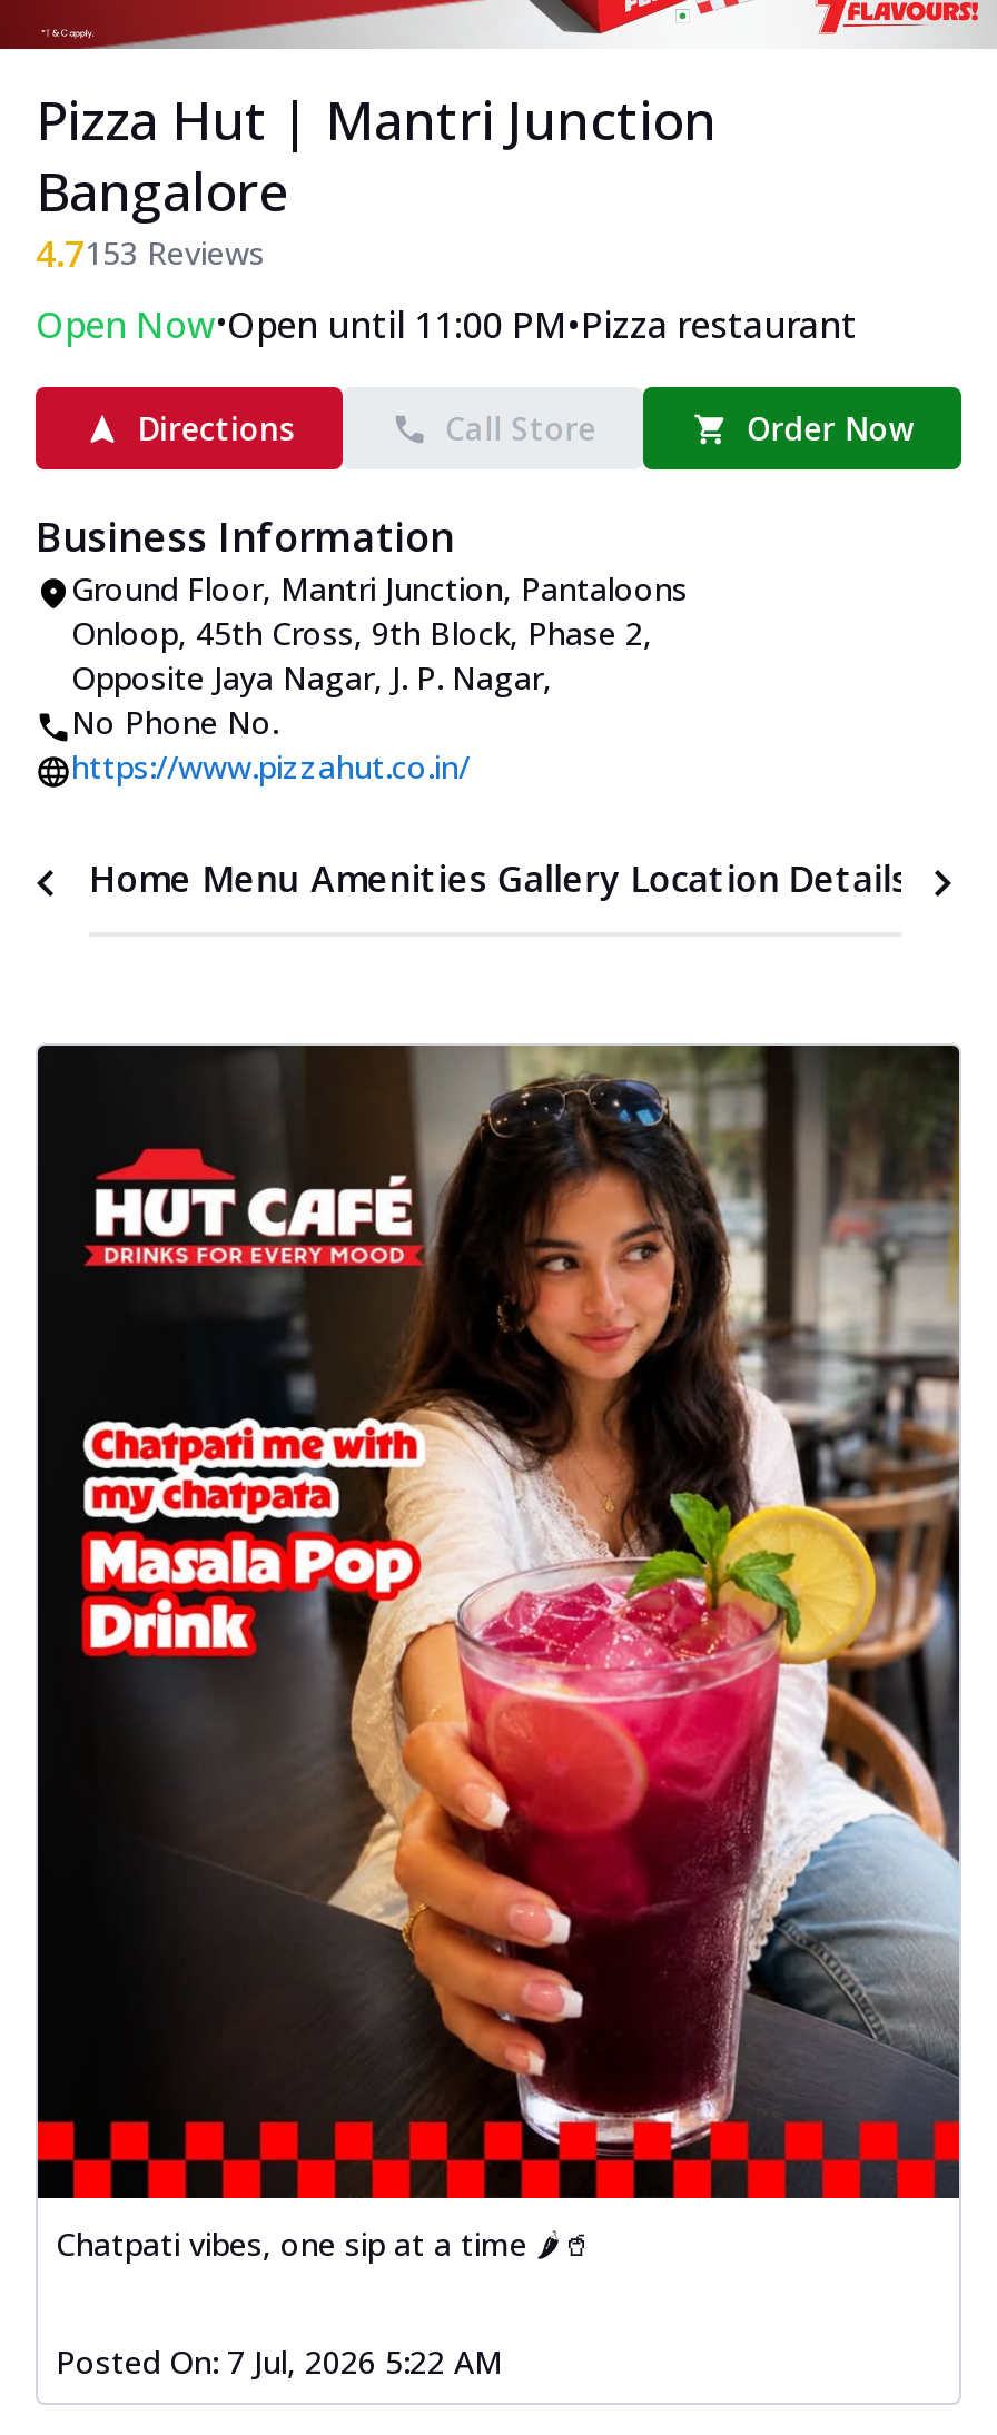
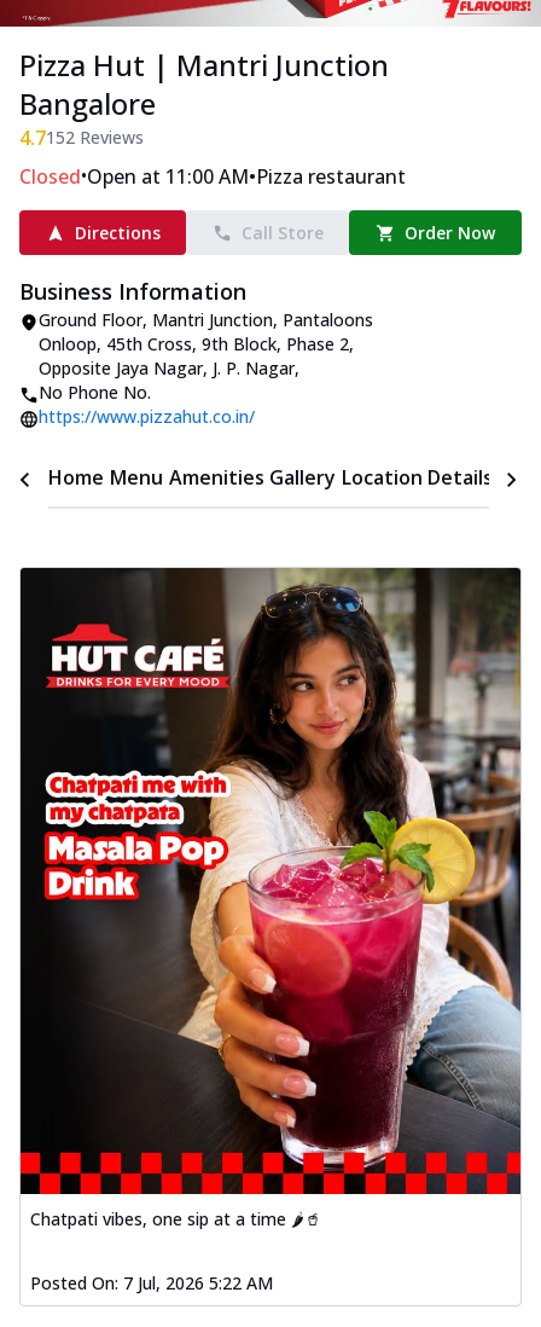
- 4.7153 Reviews
- Open Now•Open until 11:00 PM•Pizza restaurant
+ 4.7152 Reviews
+ Closed•Open at 11:00 AM•Pizza restaurant
